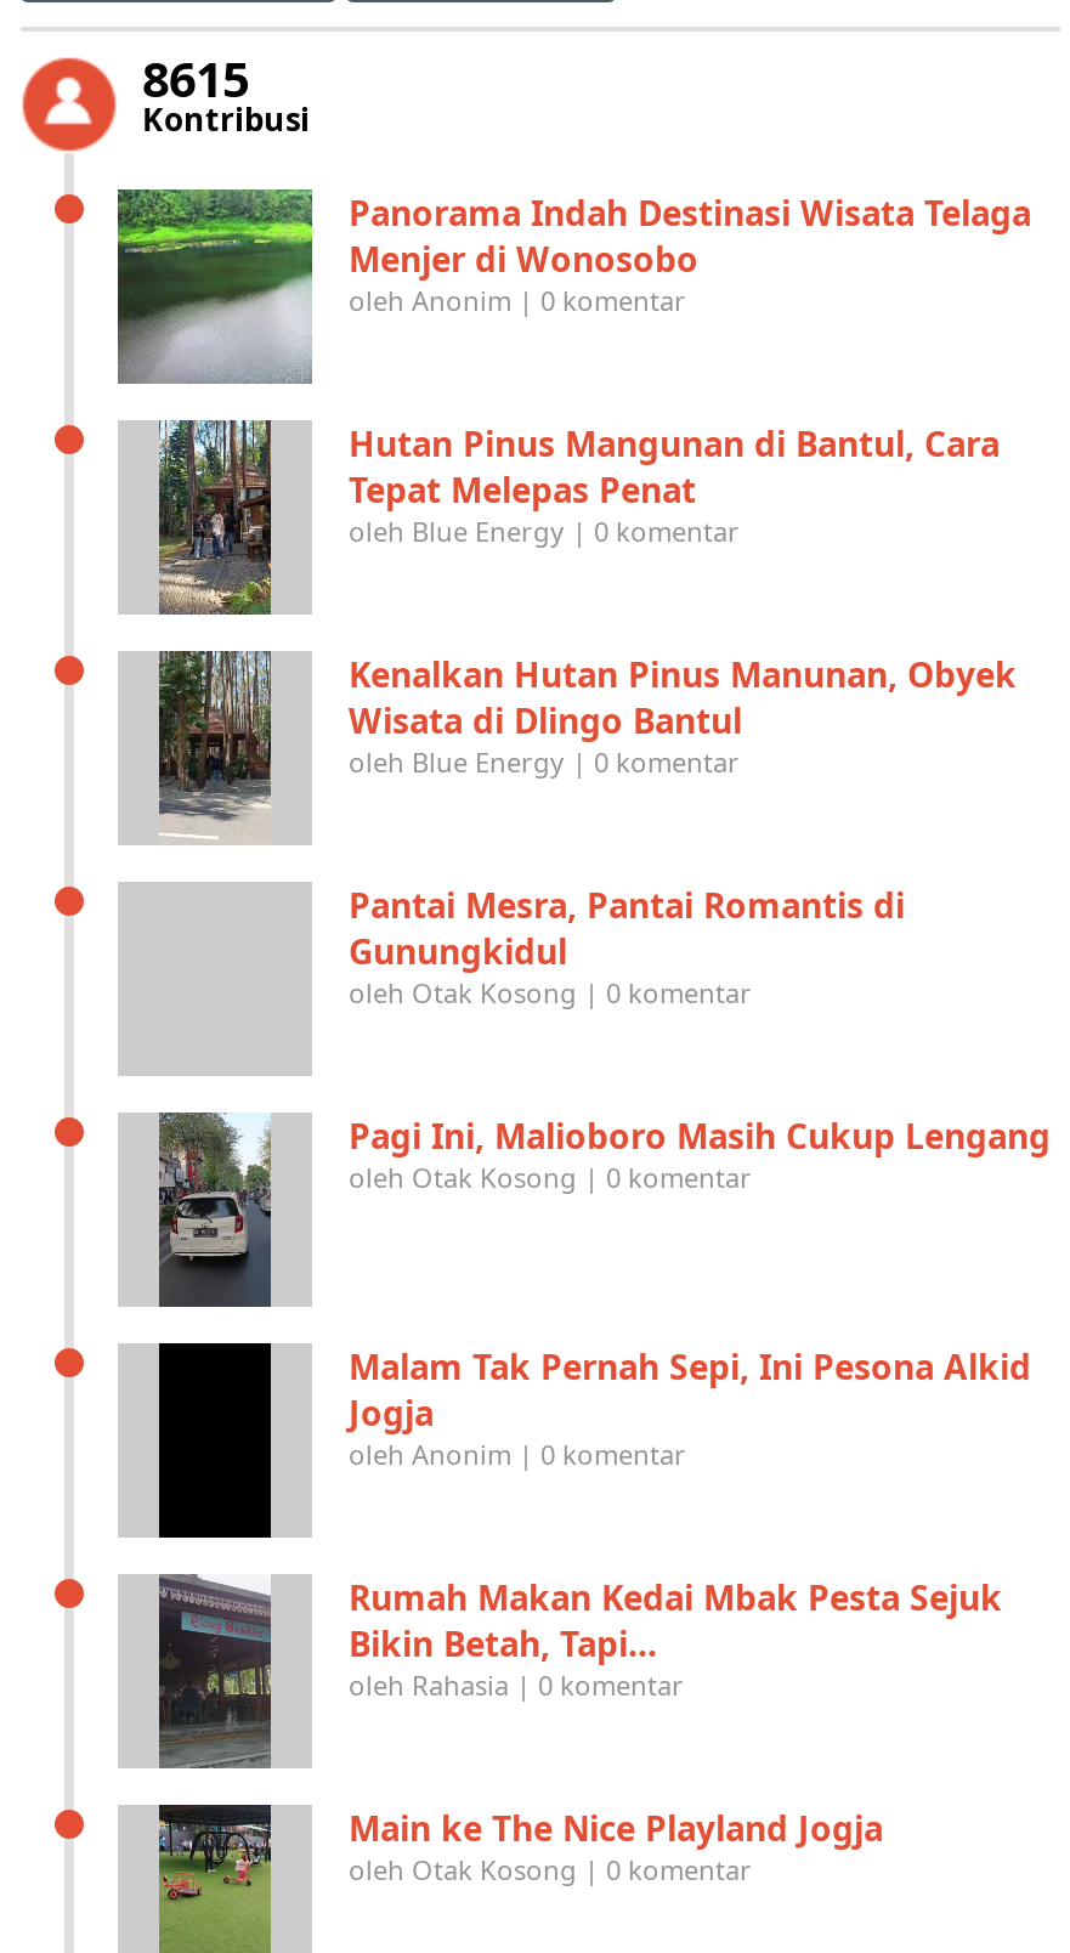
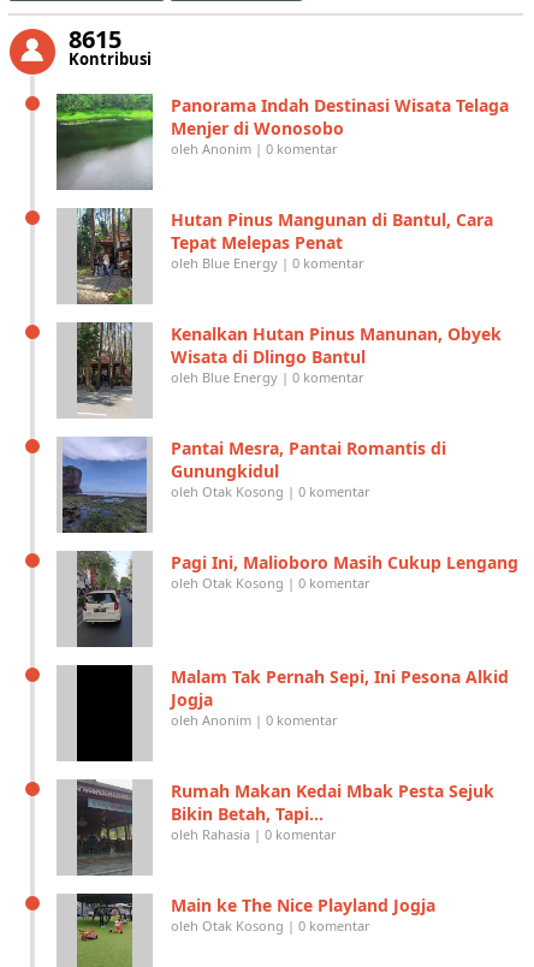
+ [image]
